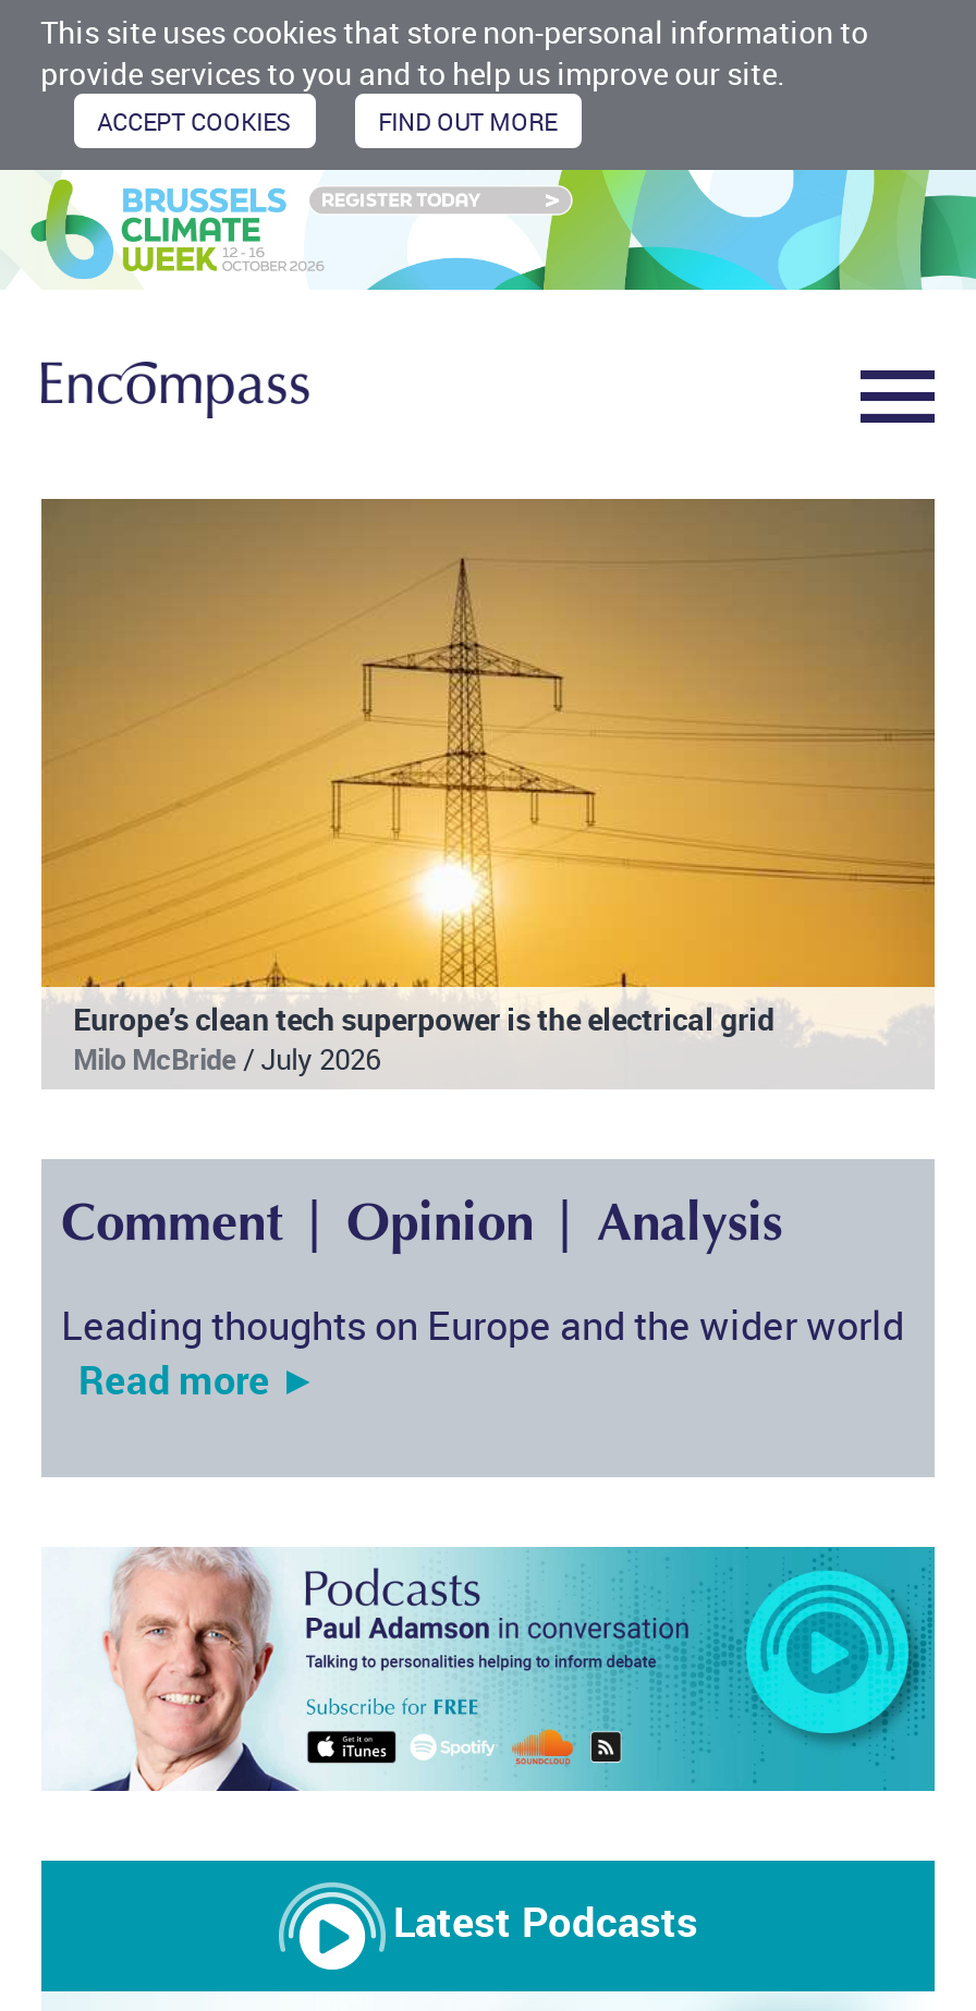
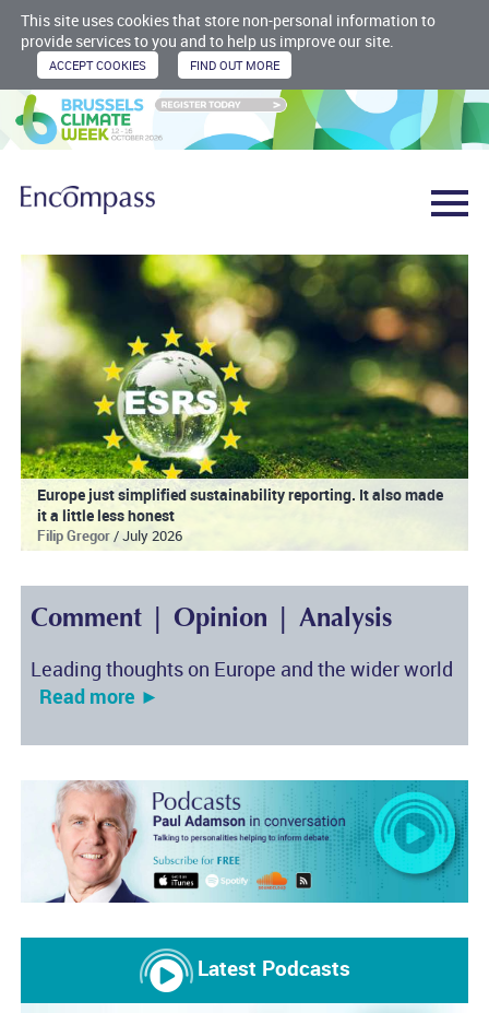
- [image]
- Europe’s clean tech superpower is the electrical grid
- Milo McBride / July 2026
+ [image]
+ Europe just simplified sustainability reporting. It also made
+ it a little less honest
+ Filip Gregor / July 2026
